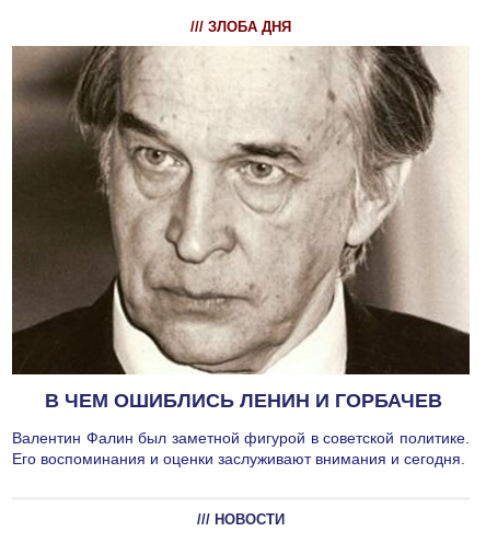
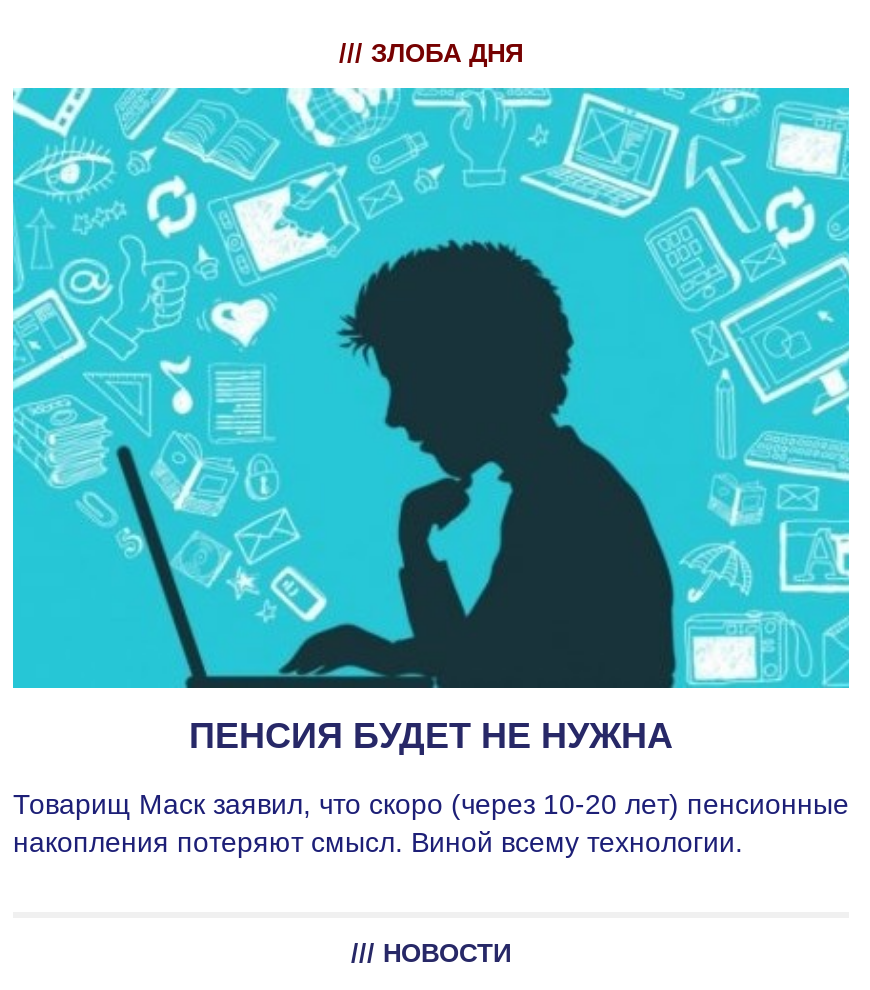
- [image]
- В ЧЕМ ОШИБЛИСЬ ЛЕНИН И ГОРБАЧЕВ
+ [image]
+ ПЕНСИЯ БУДЕТ НЕ НУЖНА

- Валентин Фалин был заметной фигурой в советской политике.
- Его воспоминания и оценки заслуживают внимания и сегодня.
+ Товарищ Маск заявил, что скоро (через 10-20 лет) пенсионные
+ накопления потеряют смысл. Виной всему технологии.
